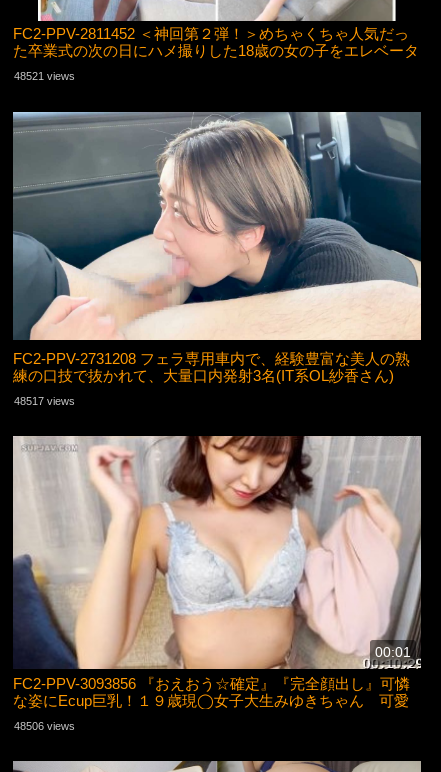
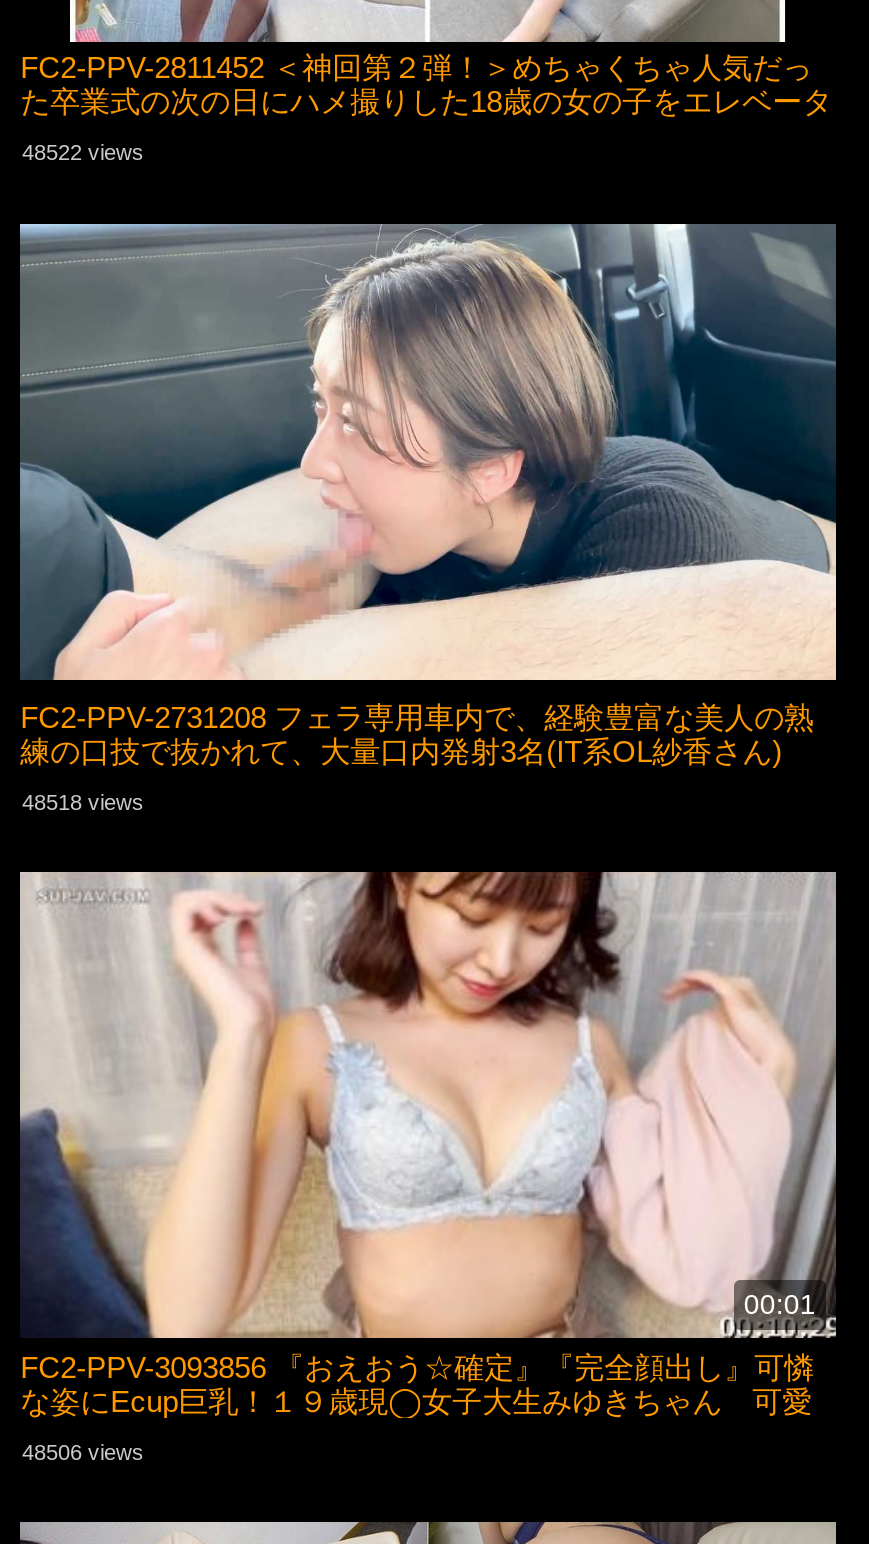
- 48521 views
+ 48522 views

- 48517 views
+ 48518 views
